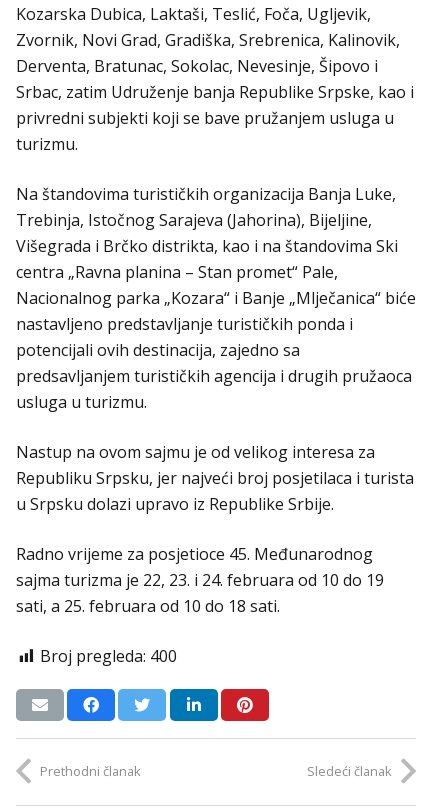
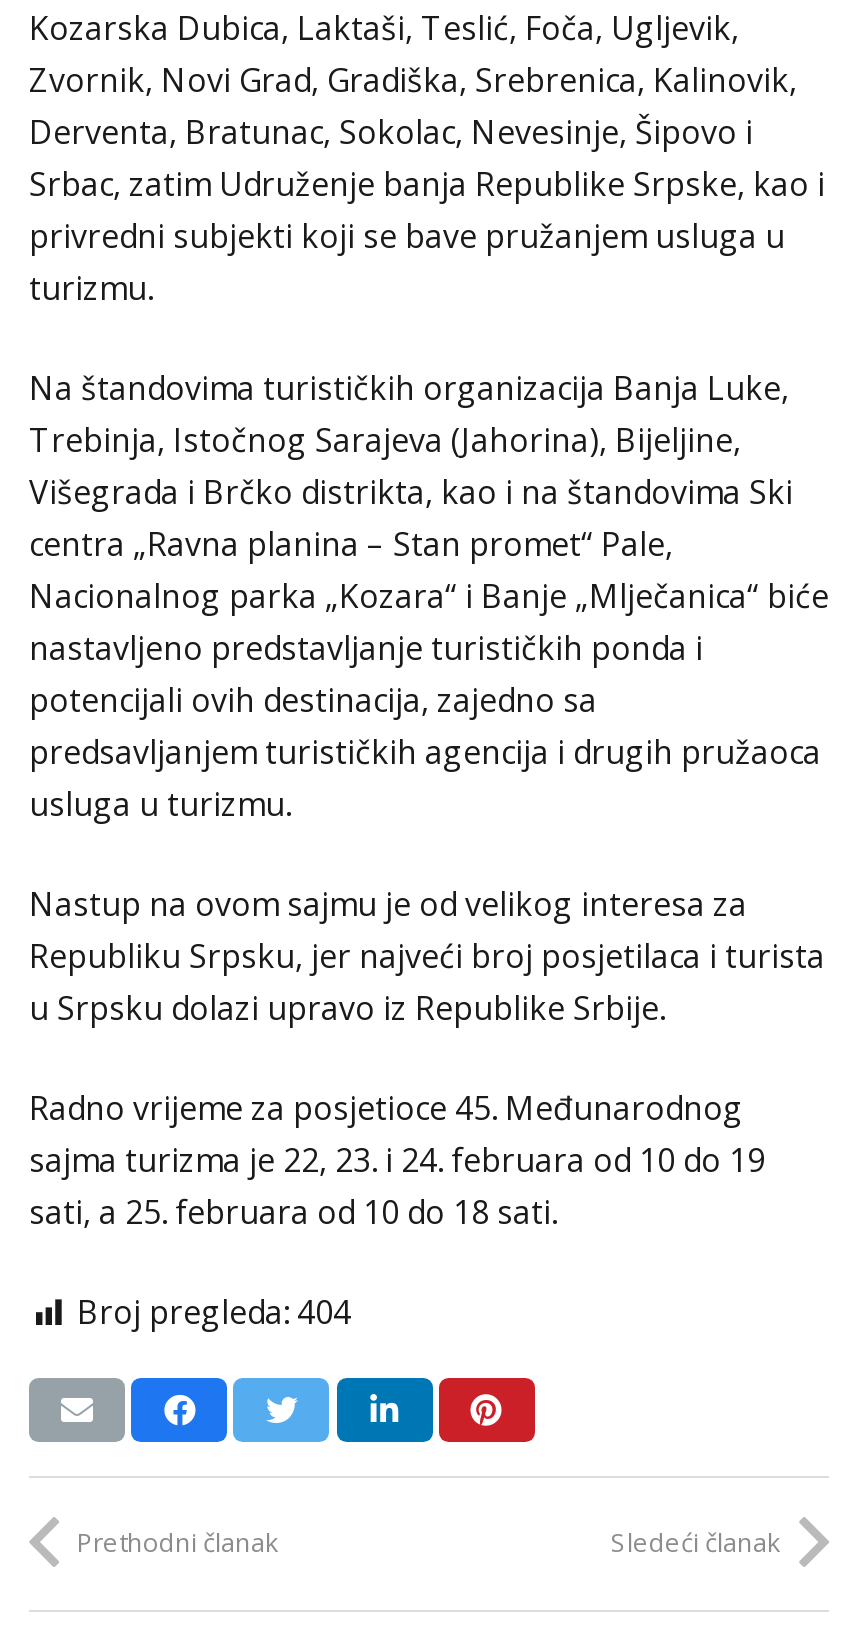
- Broj pregleda: 400
+ Broj pregleda: 404
